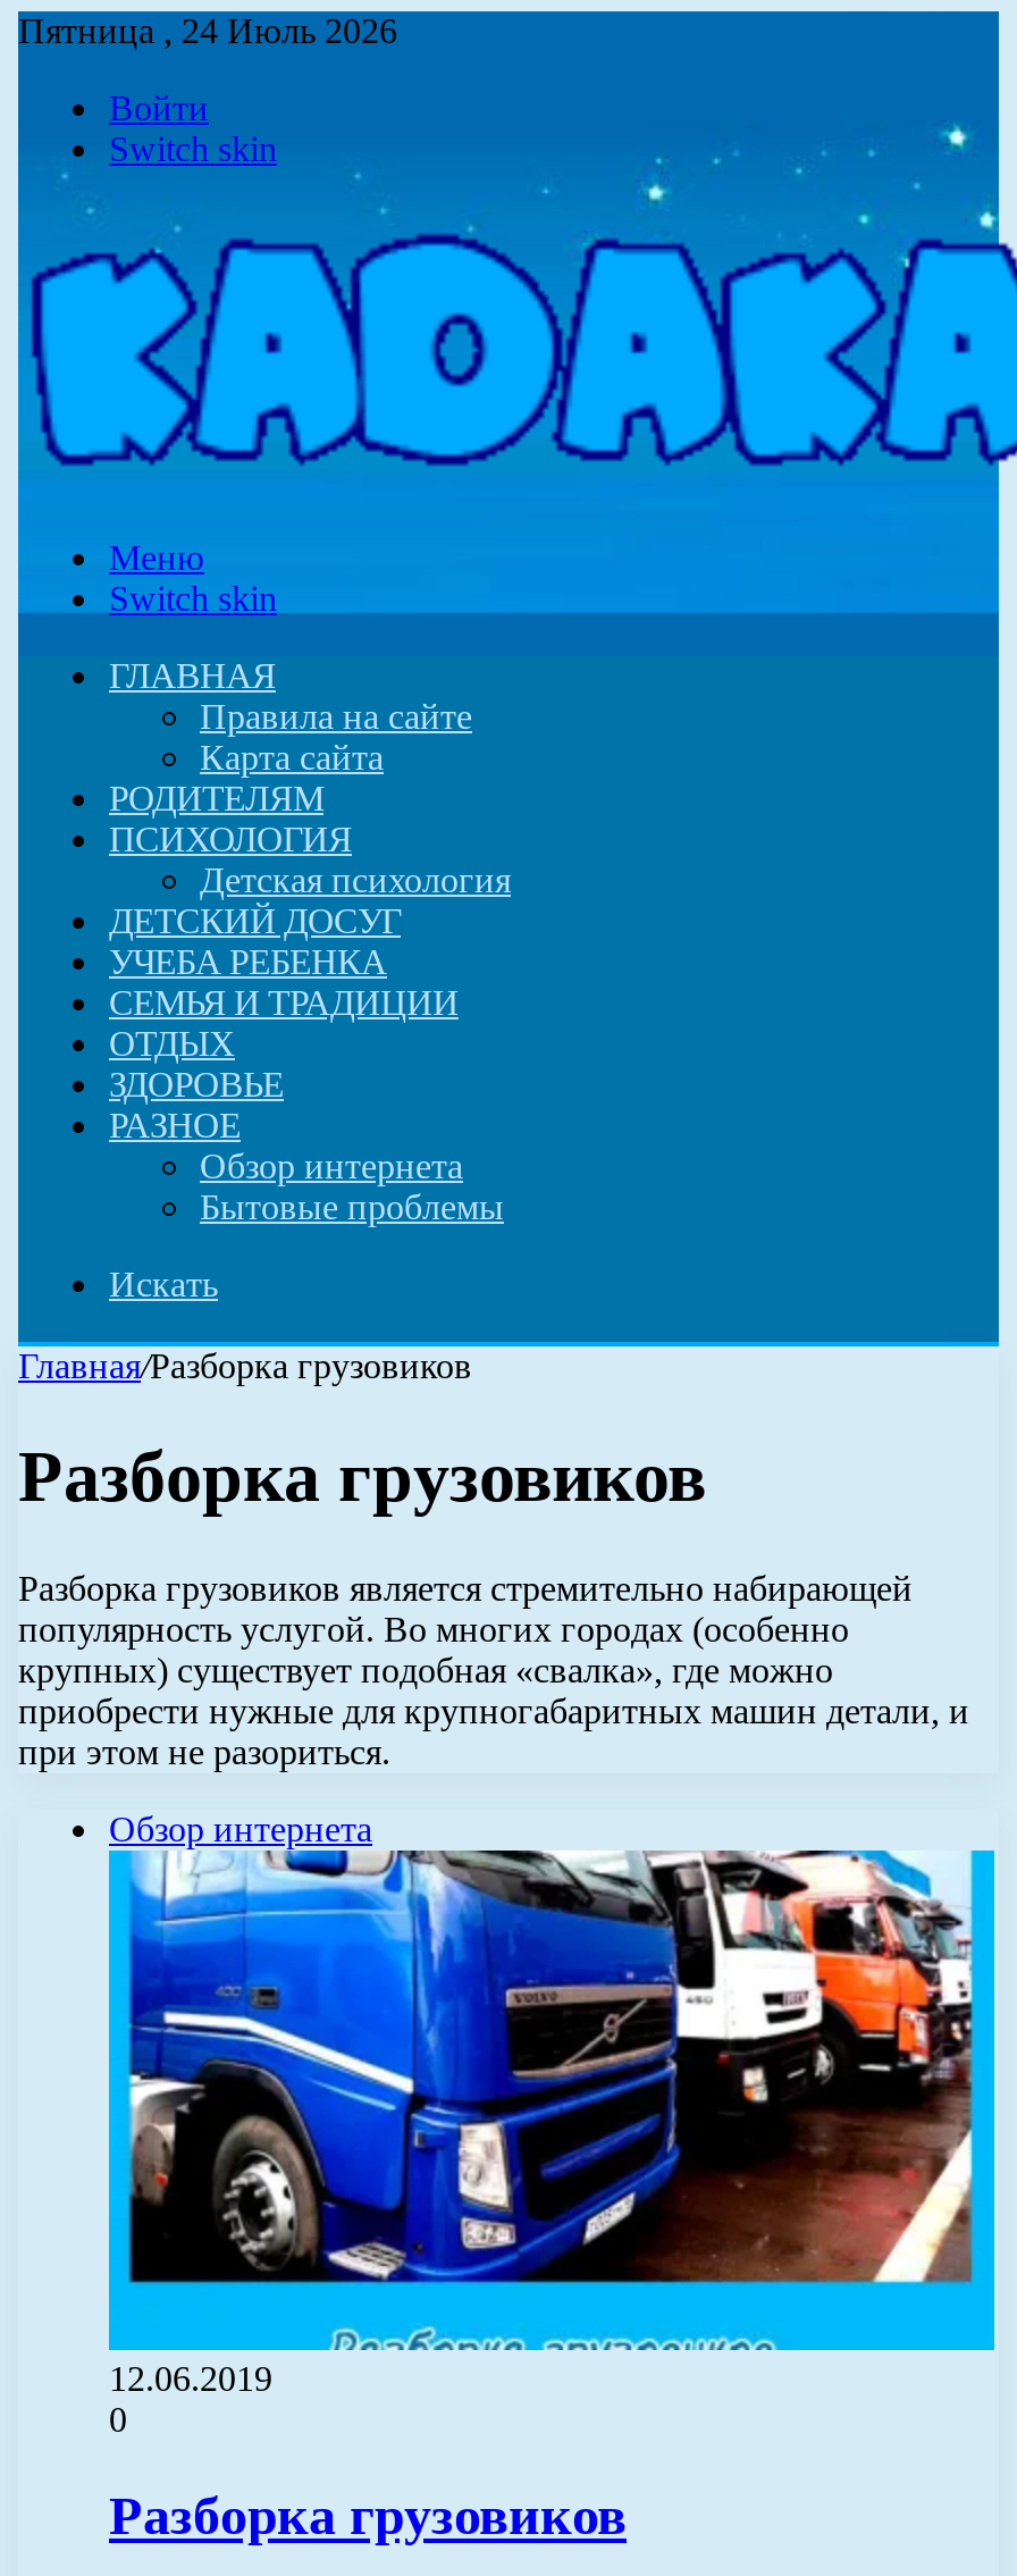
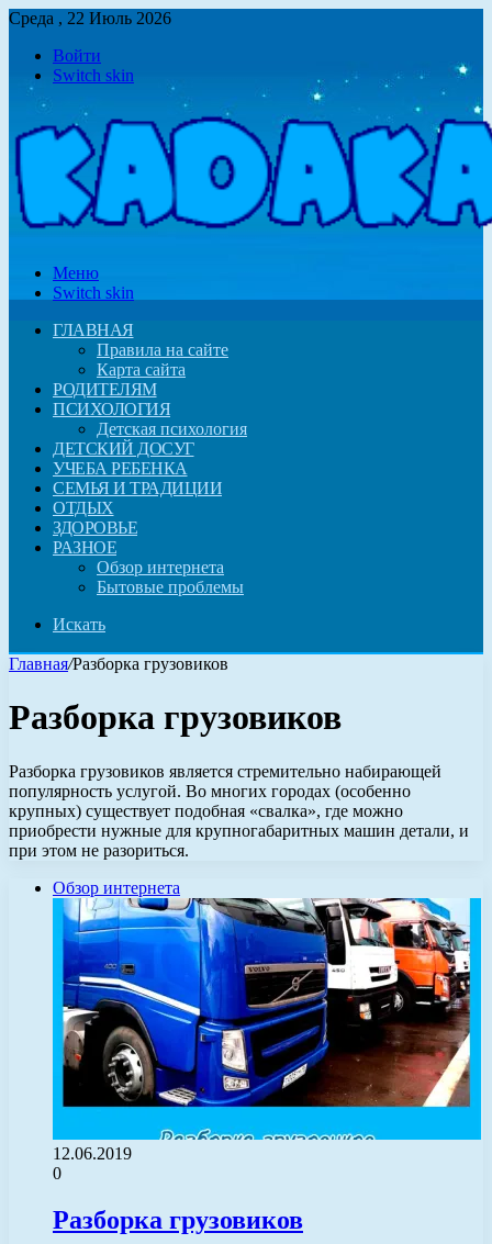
- Пятница , 24 Июль 2026
+ Среда , 22 Июль 2026
